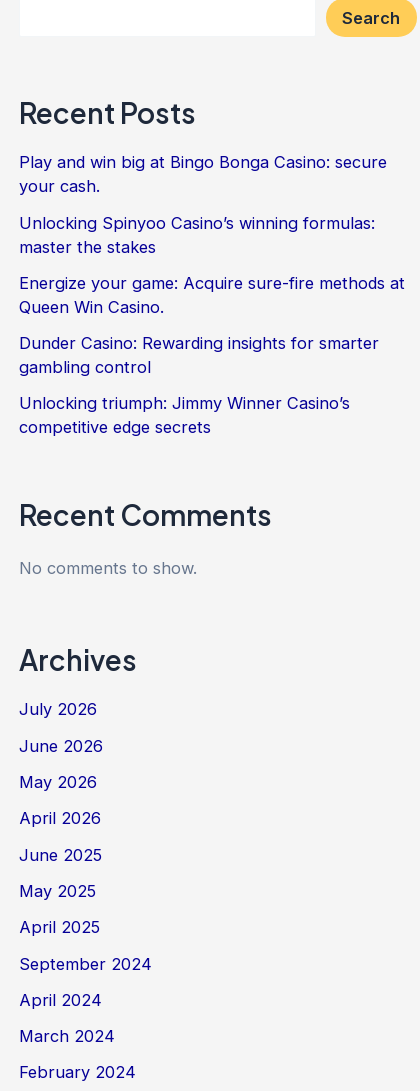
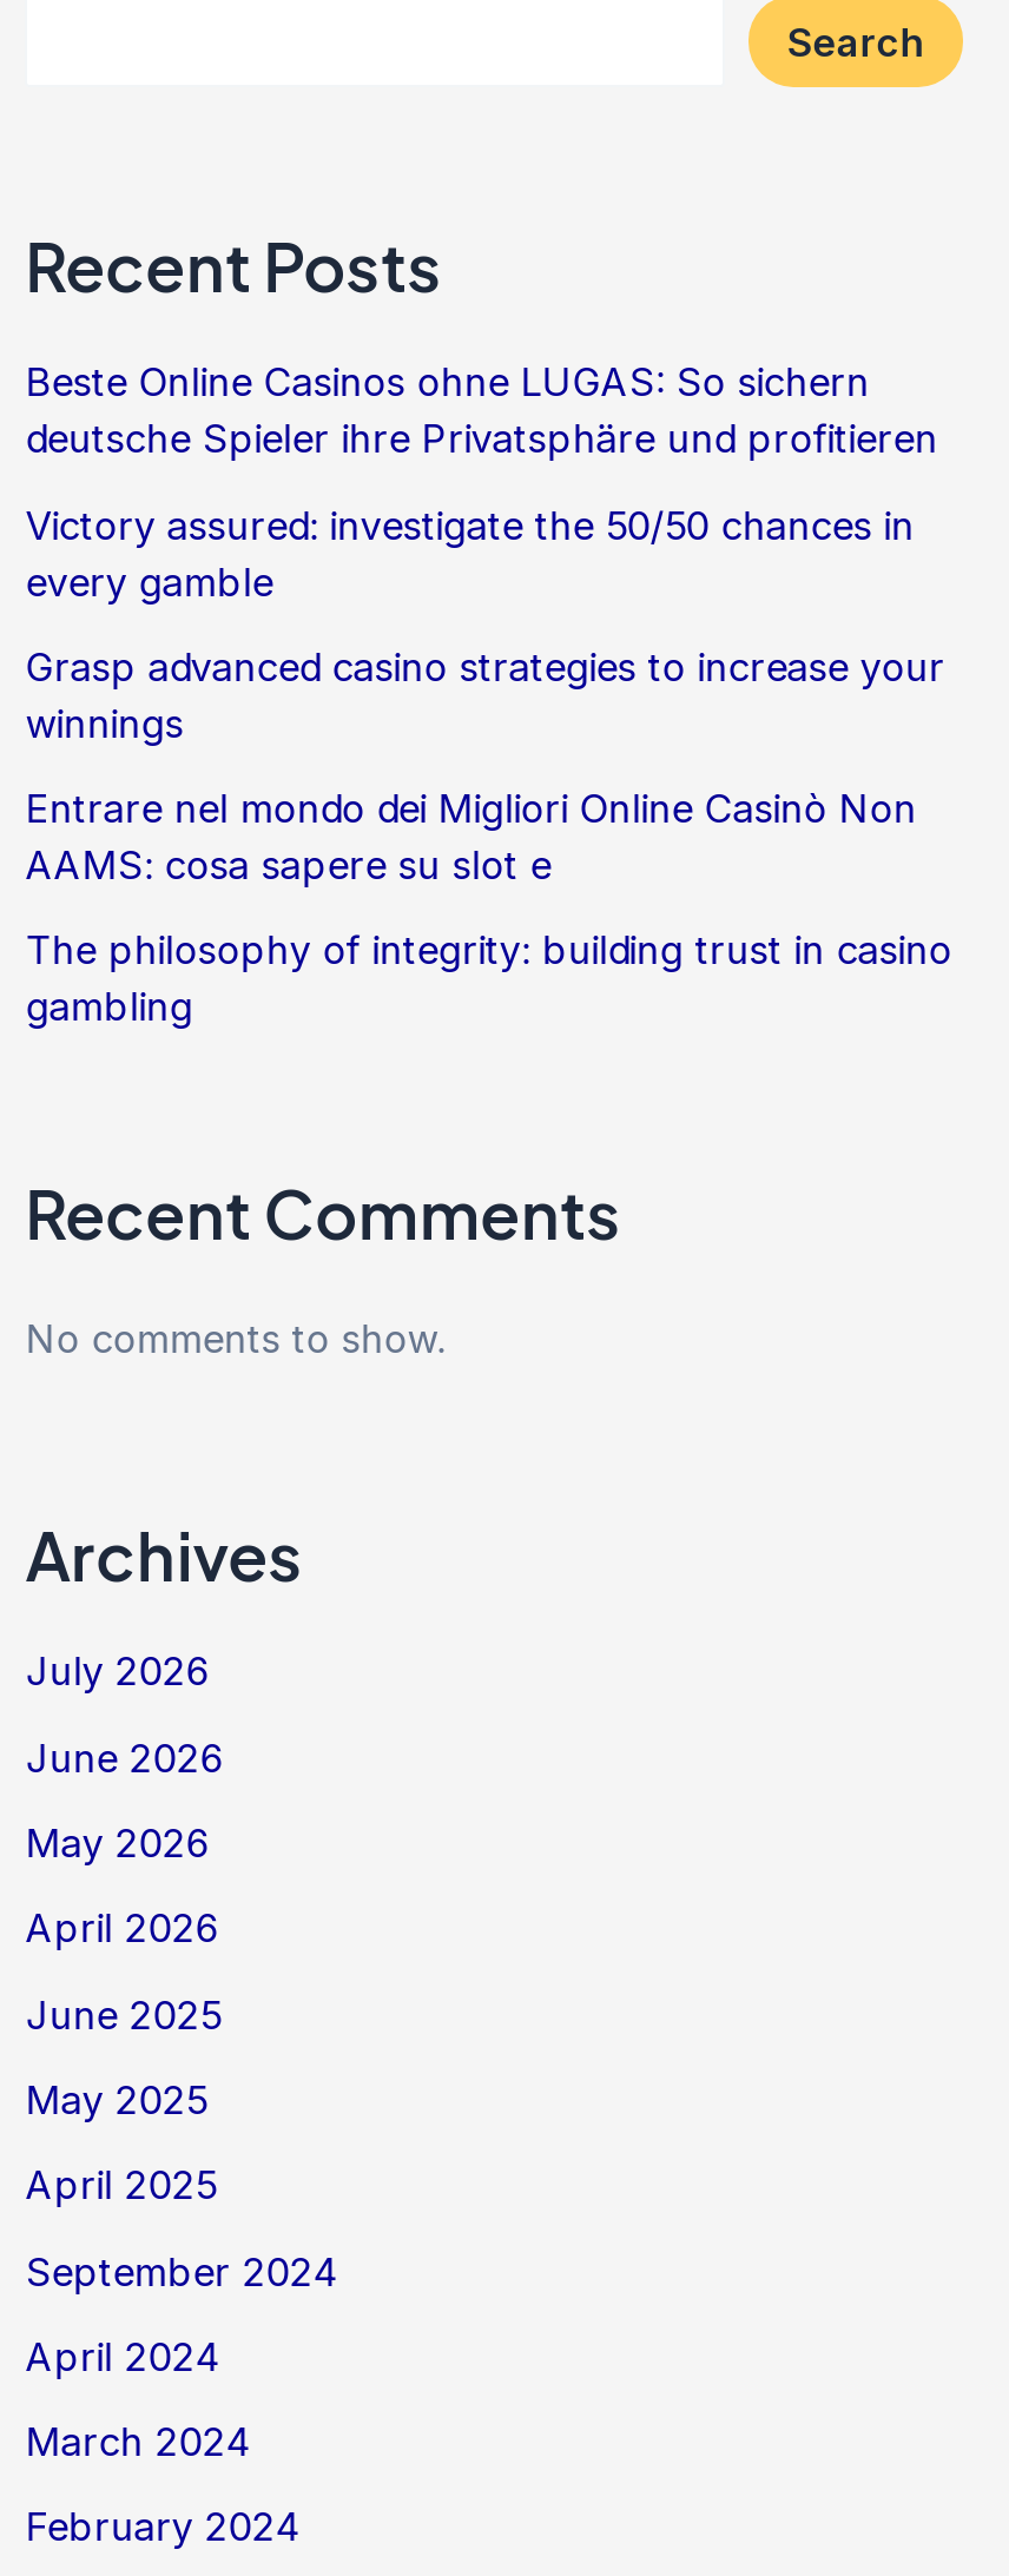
- Play and win big at Bingo Bonga Casino: secure
- your cash.
+ Beste Online Casinos ohne LUGAS: So sichern
+ deutsche Spieler ihre Privatsphäre und profitieren

- Unlocking Spinyoo Casino’s winning formulas:
- master the stakes
+ Victory assured: investigate the 50/50 chances in
+ every gamble

- Energize your game: Acquire sure-fire methods at
- Queen Win Casino.
+ Grasp advanced casino strategies to increase your
+ winnings

- Dunder Casino: Rewarding insights for smarter
- gambling control
+ Entrare nel mondo dei Migliori Online Casinò Non
+ AAMS: cosa sapere su slot e

- Unlocking triumph: Jimmy Winner Casino’s
- competitive edge secrets
+ The philosophy of integrity: building trust in casino
+ gambling
